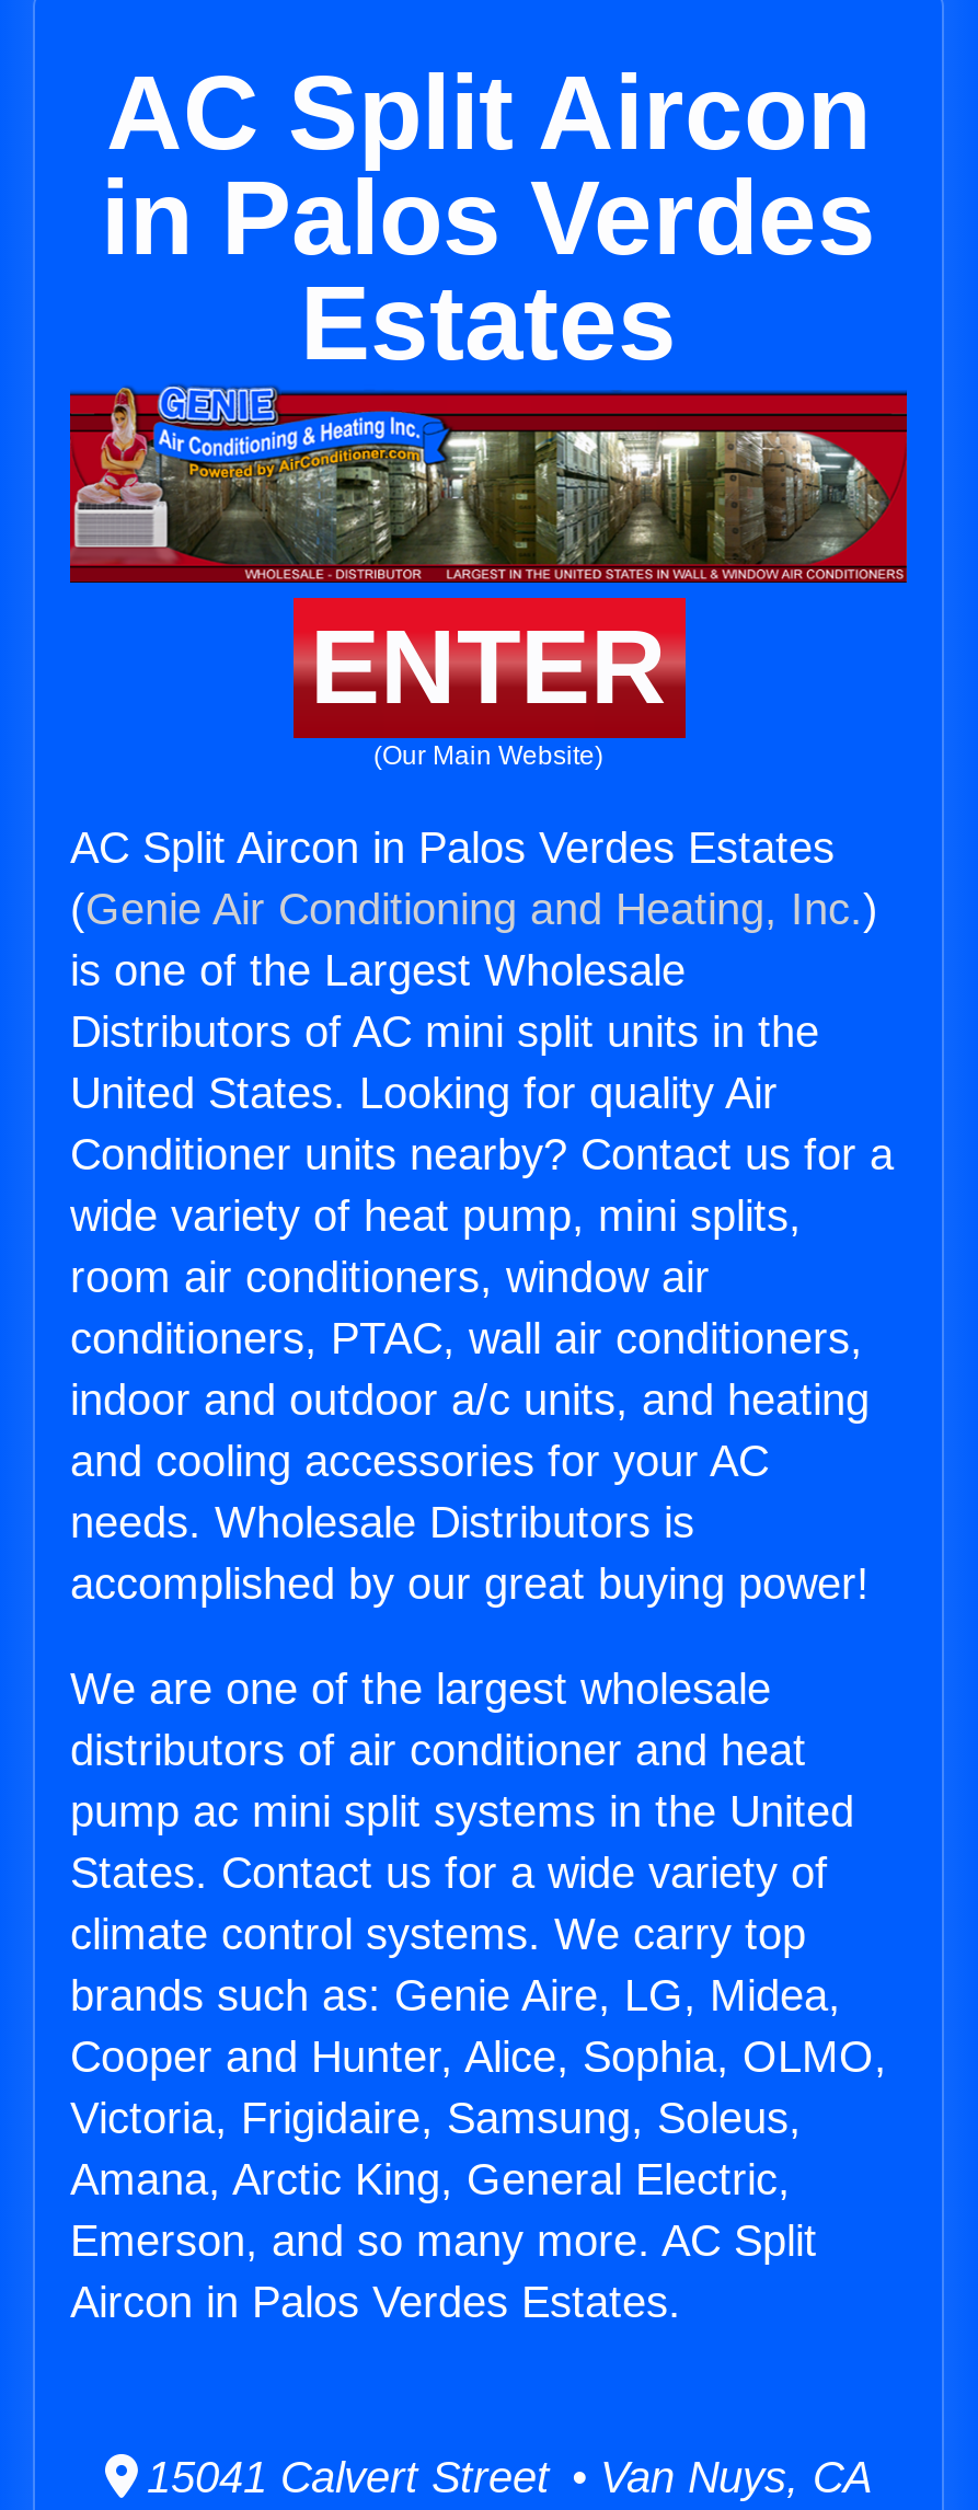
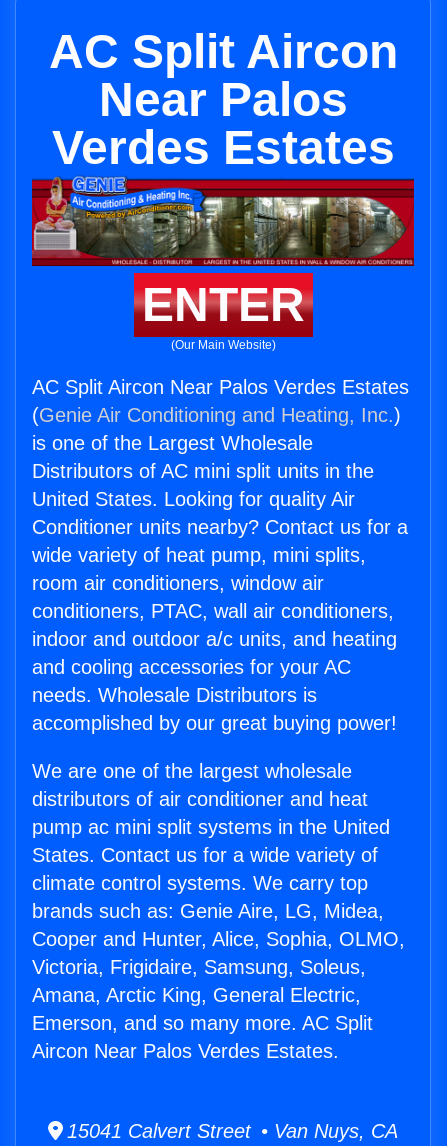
- in Palos Verdes
- Estates
+ Near Palos
+ Verdes Estates

- AC Split Aircon in Palos Verdes Estates
+ AC Split Aircon Near Palos Verdes Estates

- Aircon in Palos Verdes Estates.
+ Aircon Near Palos Verdes Estates.
